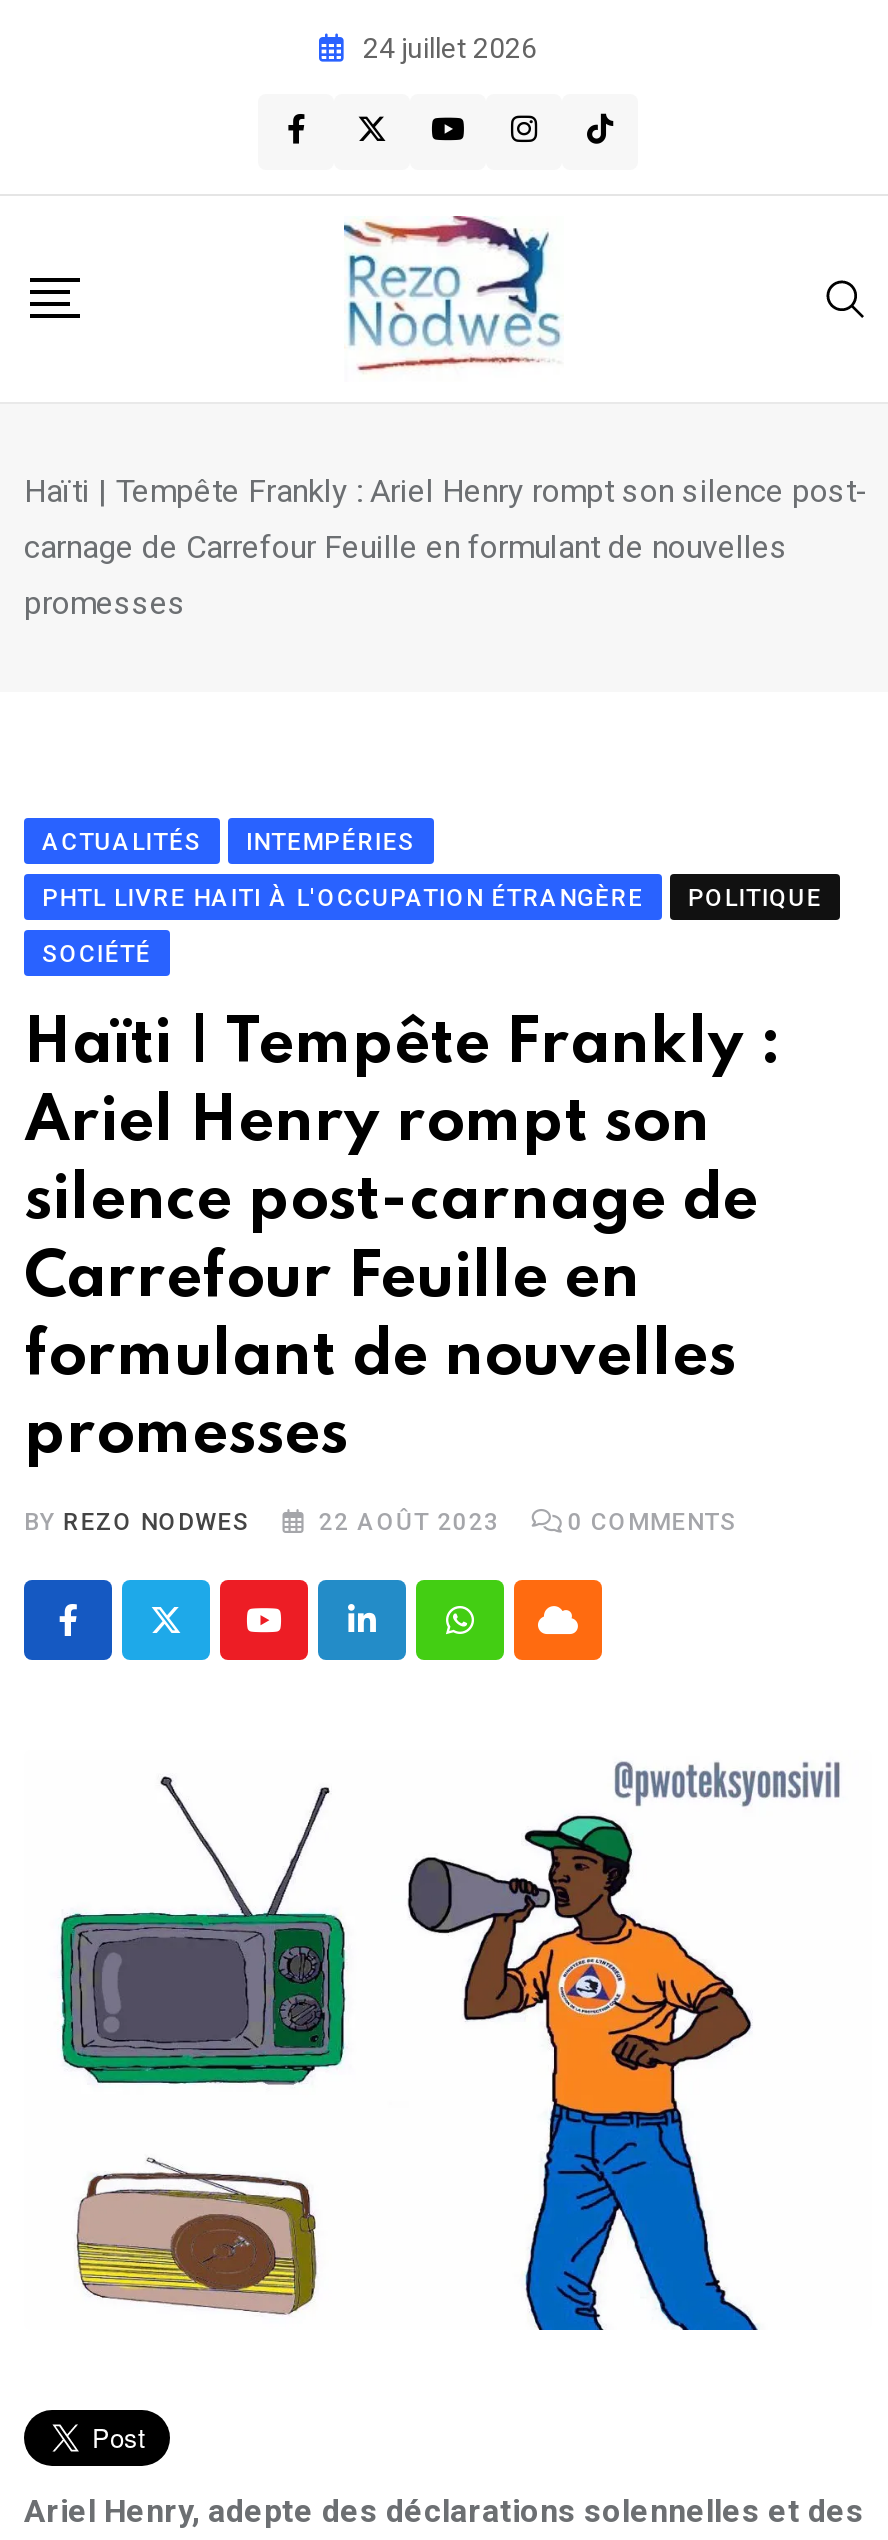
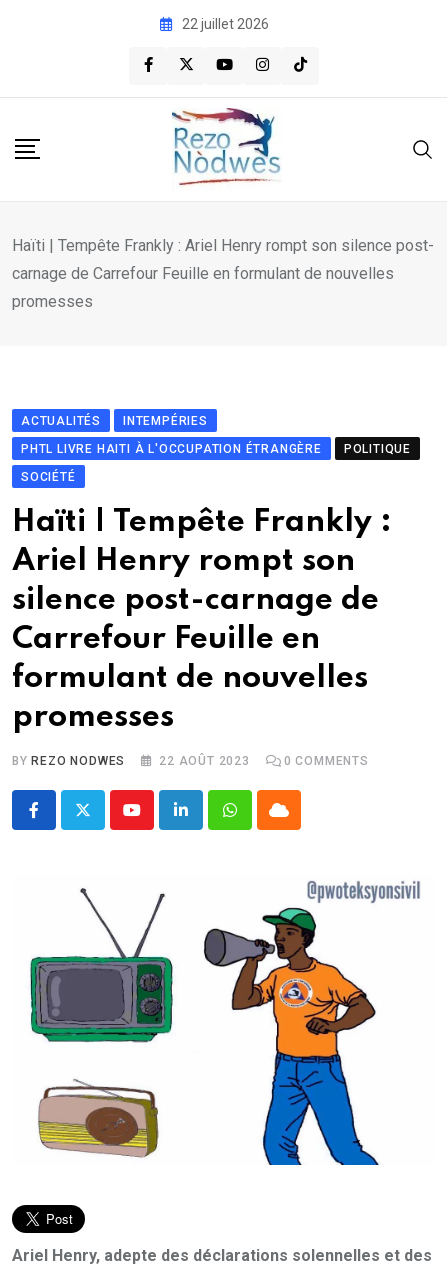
- 24 juillet 2026
+ 22 juillet 2026
